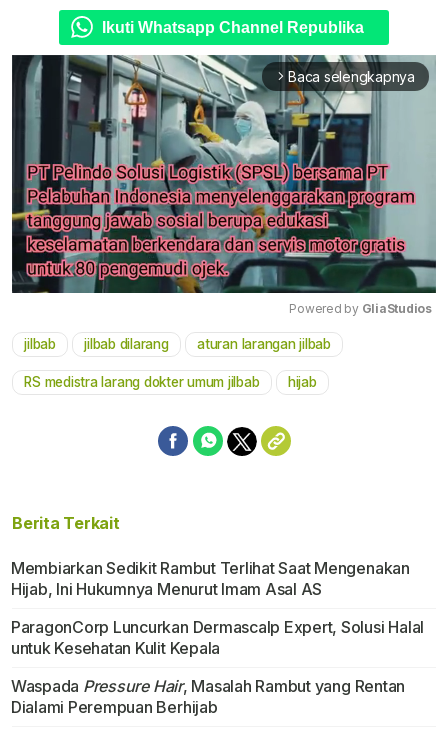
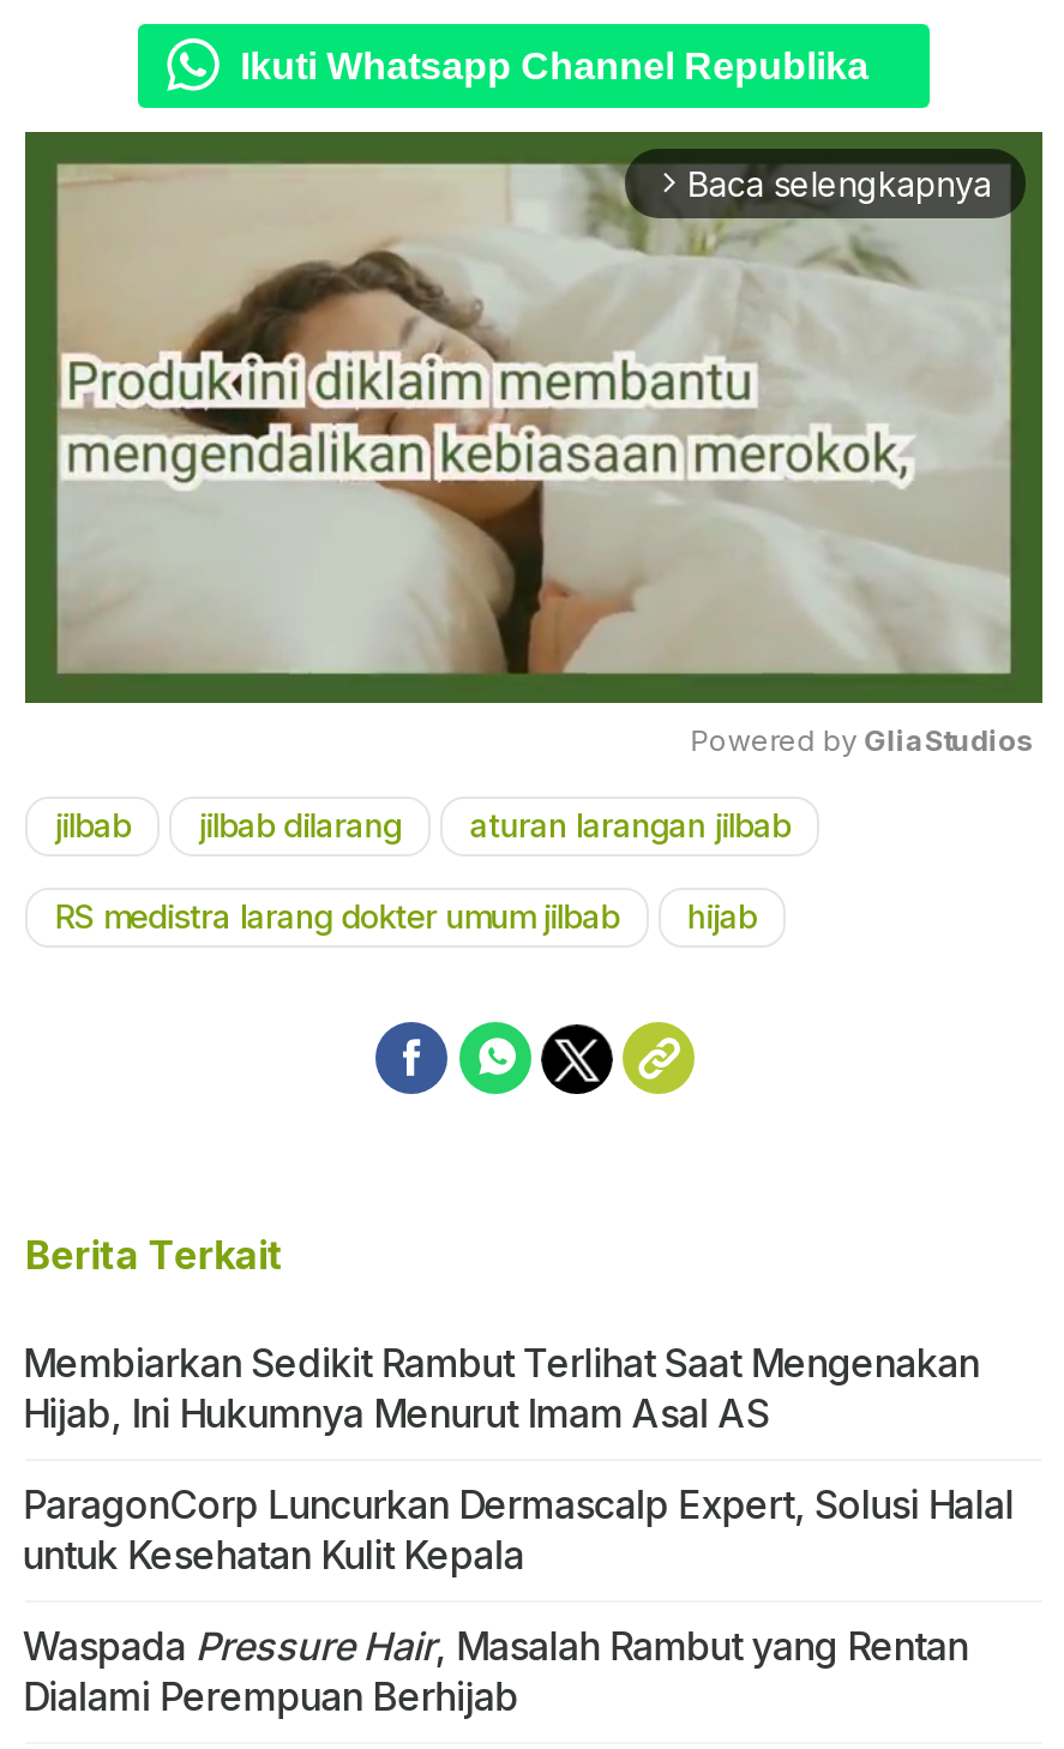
- [image]
+ [image]
